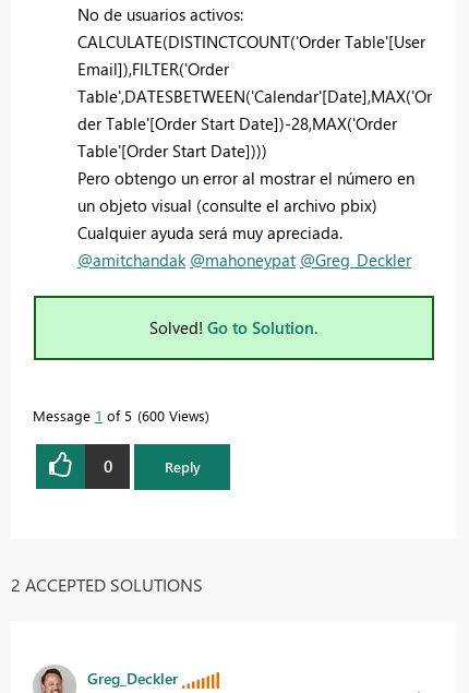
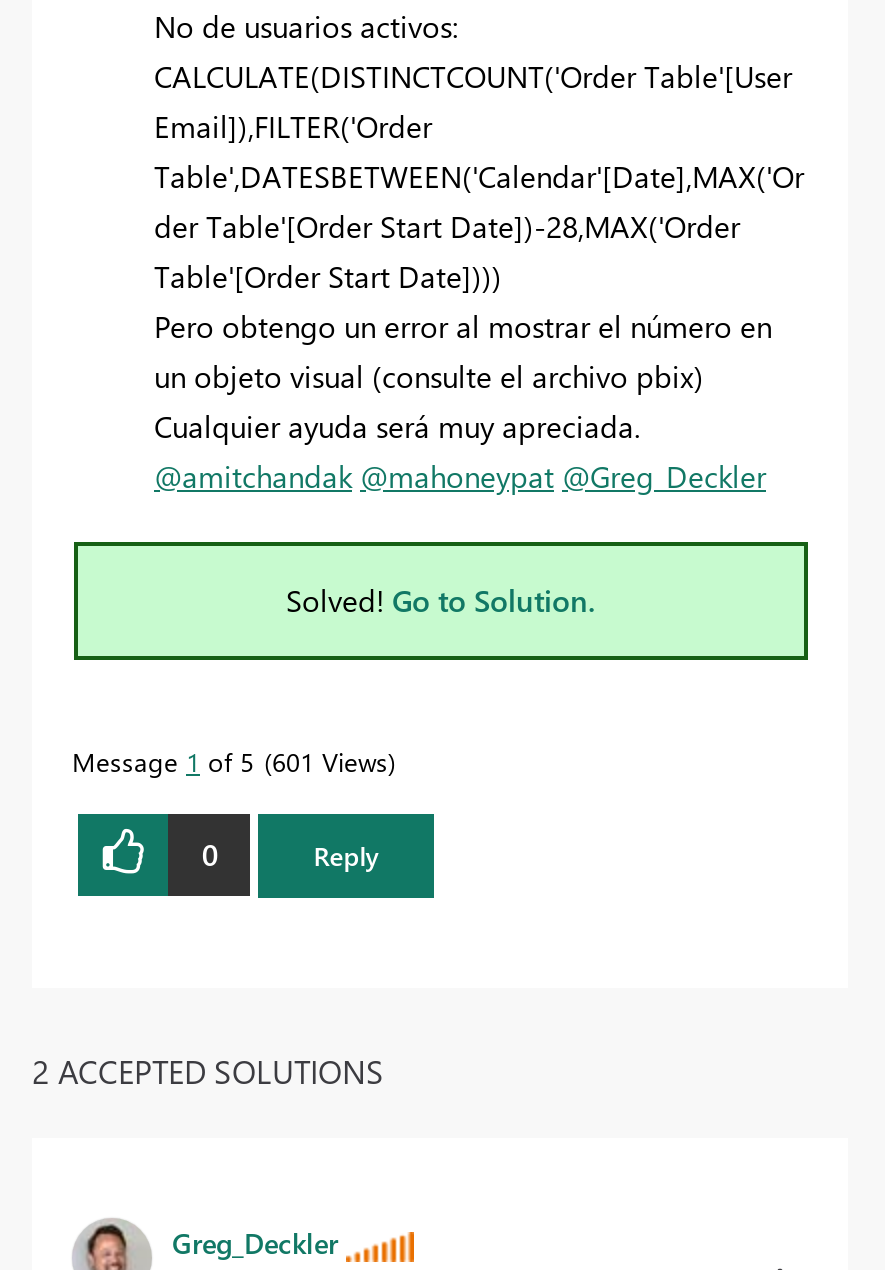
- Message 1 of 5 600 Views
+ Message 1 of 5 601 Views
